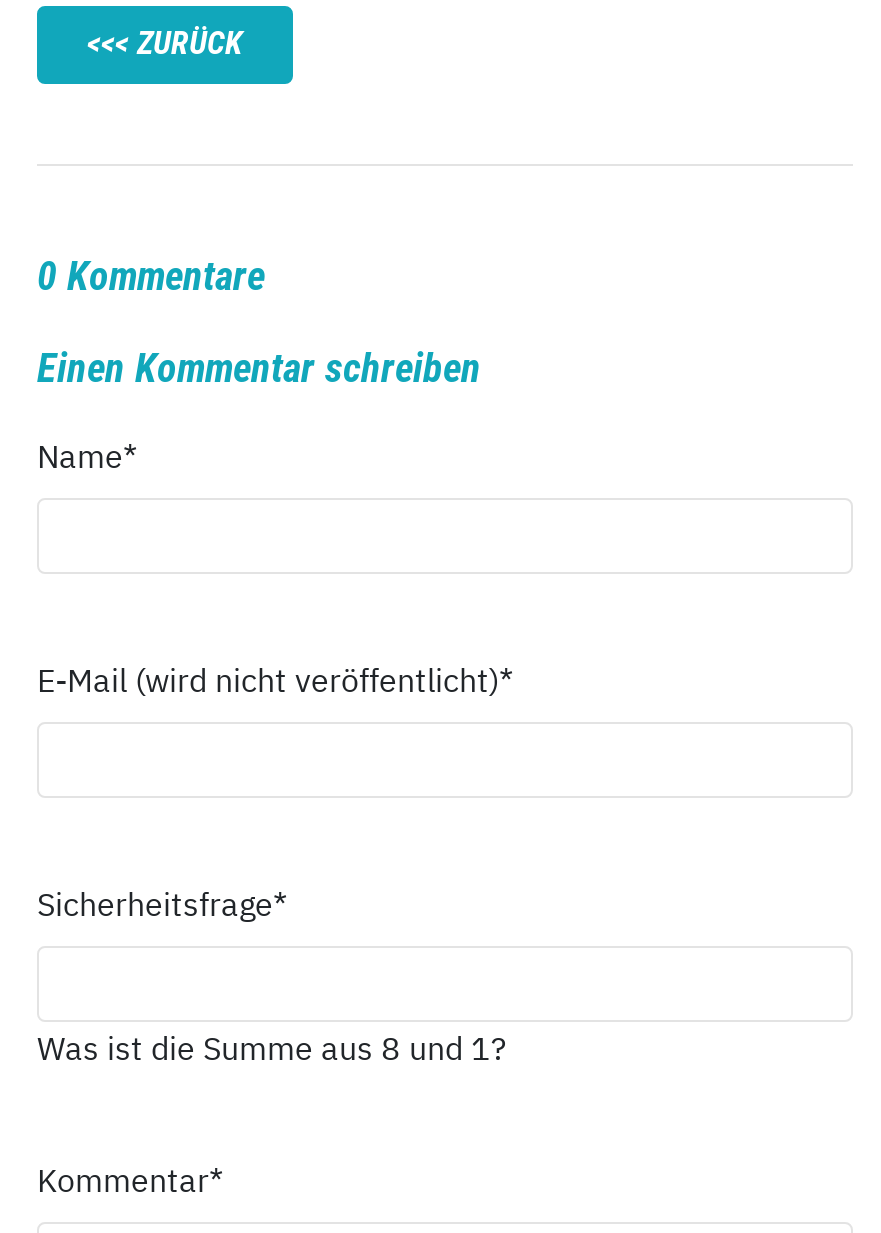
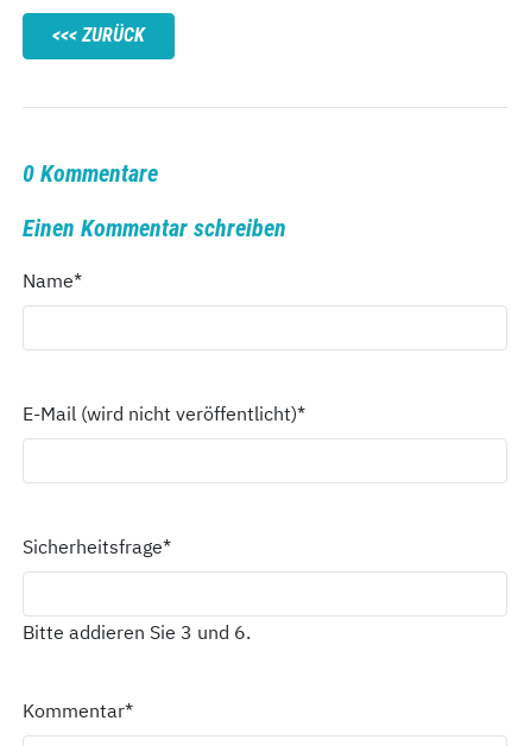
- Was ist die Summe aus 8 und 1?
+ Bitte addieren Sie 3 und 6.
